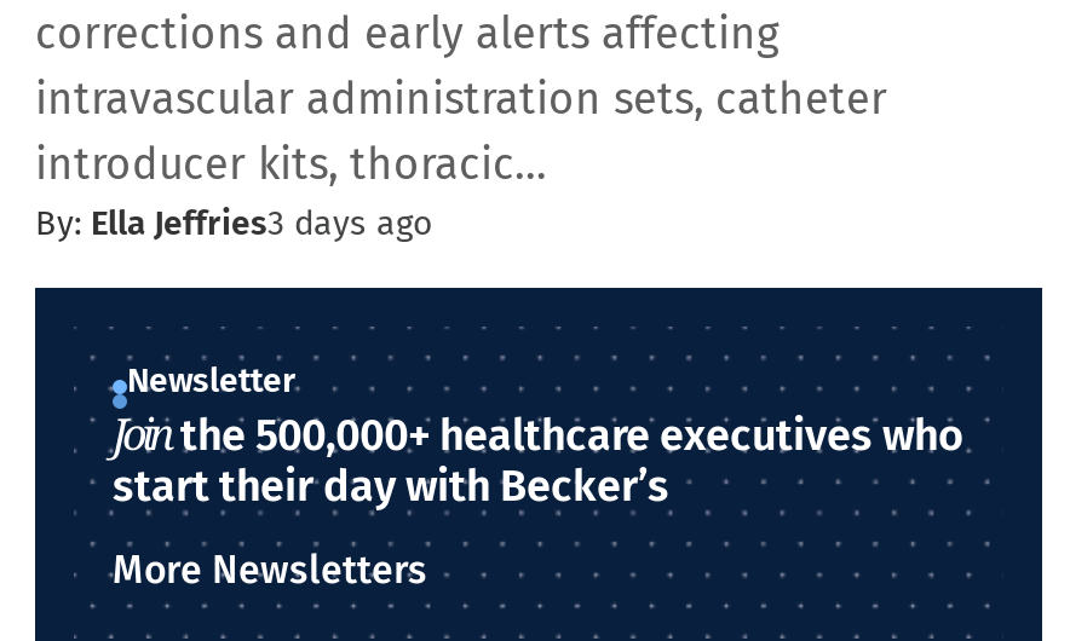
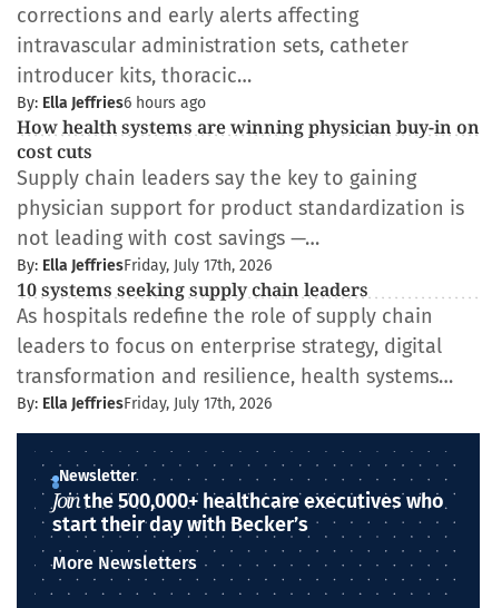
- By: Ella Jeffries
+ By: Ella Jeffries6 hours ago
+ How health systems are winning physician buy-in on
+ cost cuts
+ Supply chain leaders say the key to gaining
+ physician support for product standardization is
+ not leading with cost savings —…
+ By: Ella JeffriesFriday, July 17th, 2026
+ 10 systems seeking supply chain leaders
+ As hospitals redefine the role of supply chain
+ leaders to focus on enterprise strategy, digital
+ transformation and resilience, health systems…
+ By: Ella JeffriesFriday, July 17th, 2026
